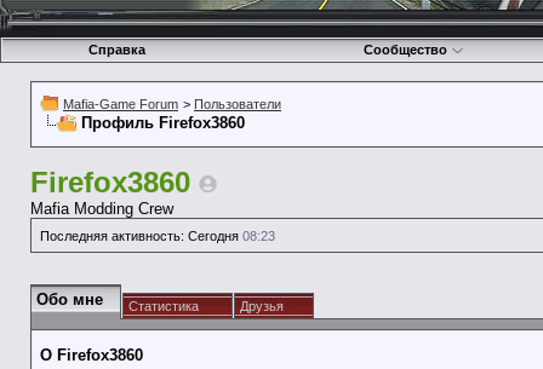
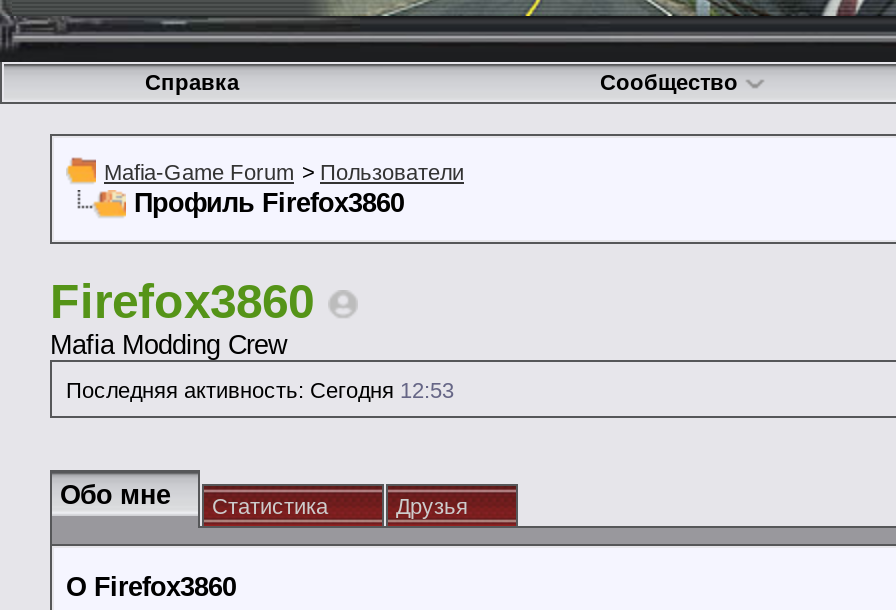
- Последняя активность: Сегодня 08:23
+ Последняя активность: Сегодня 12:53
